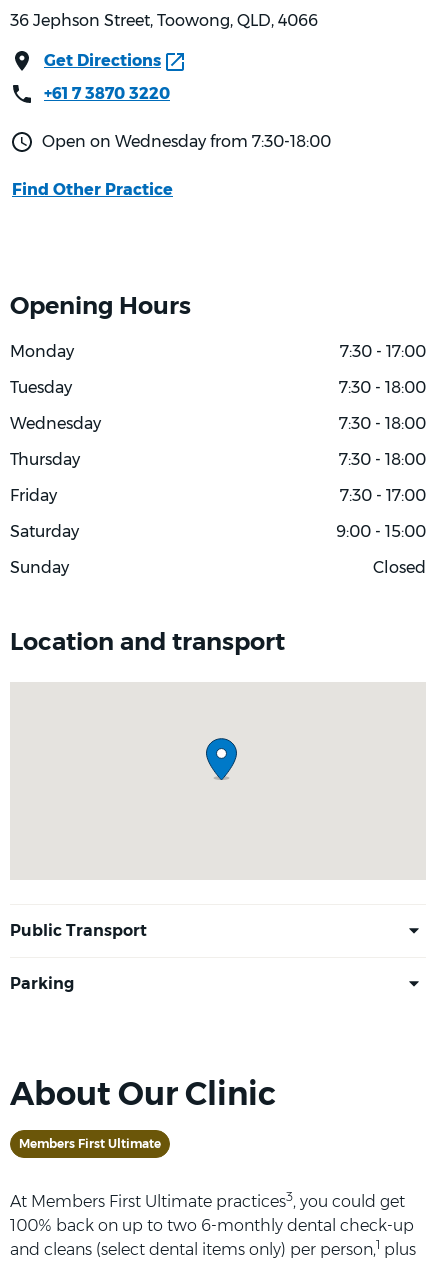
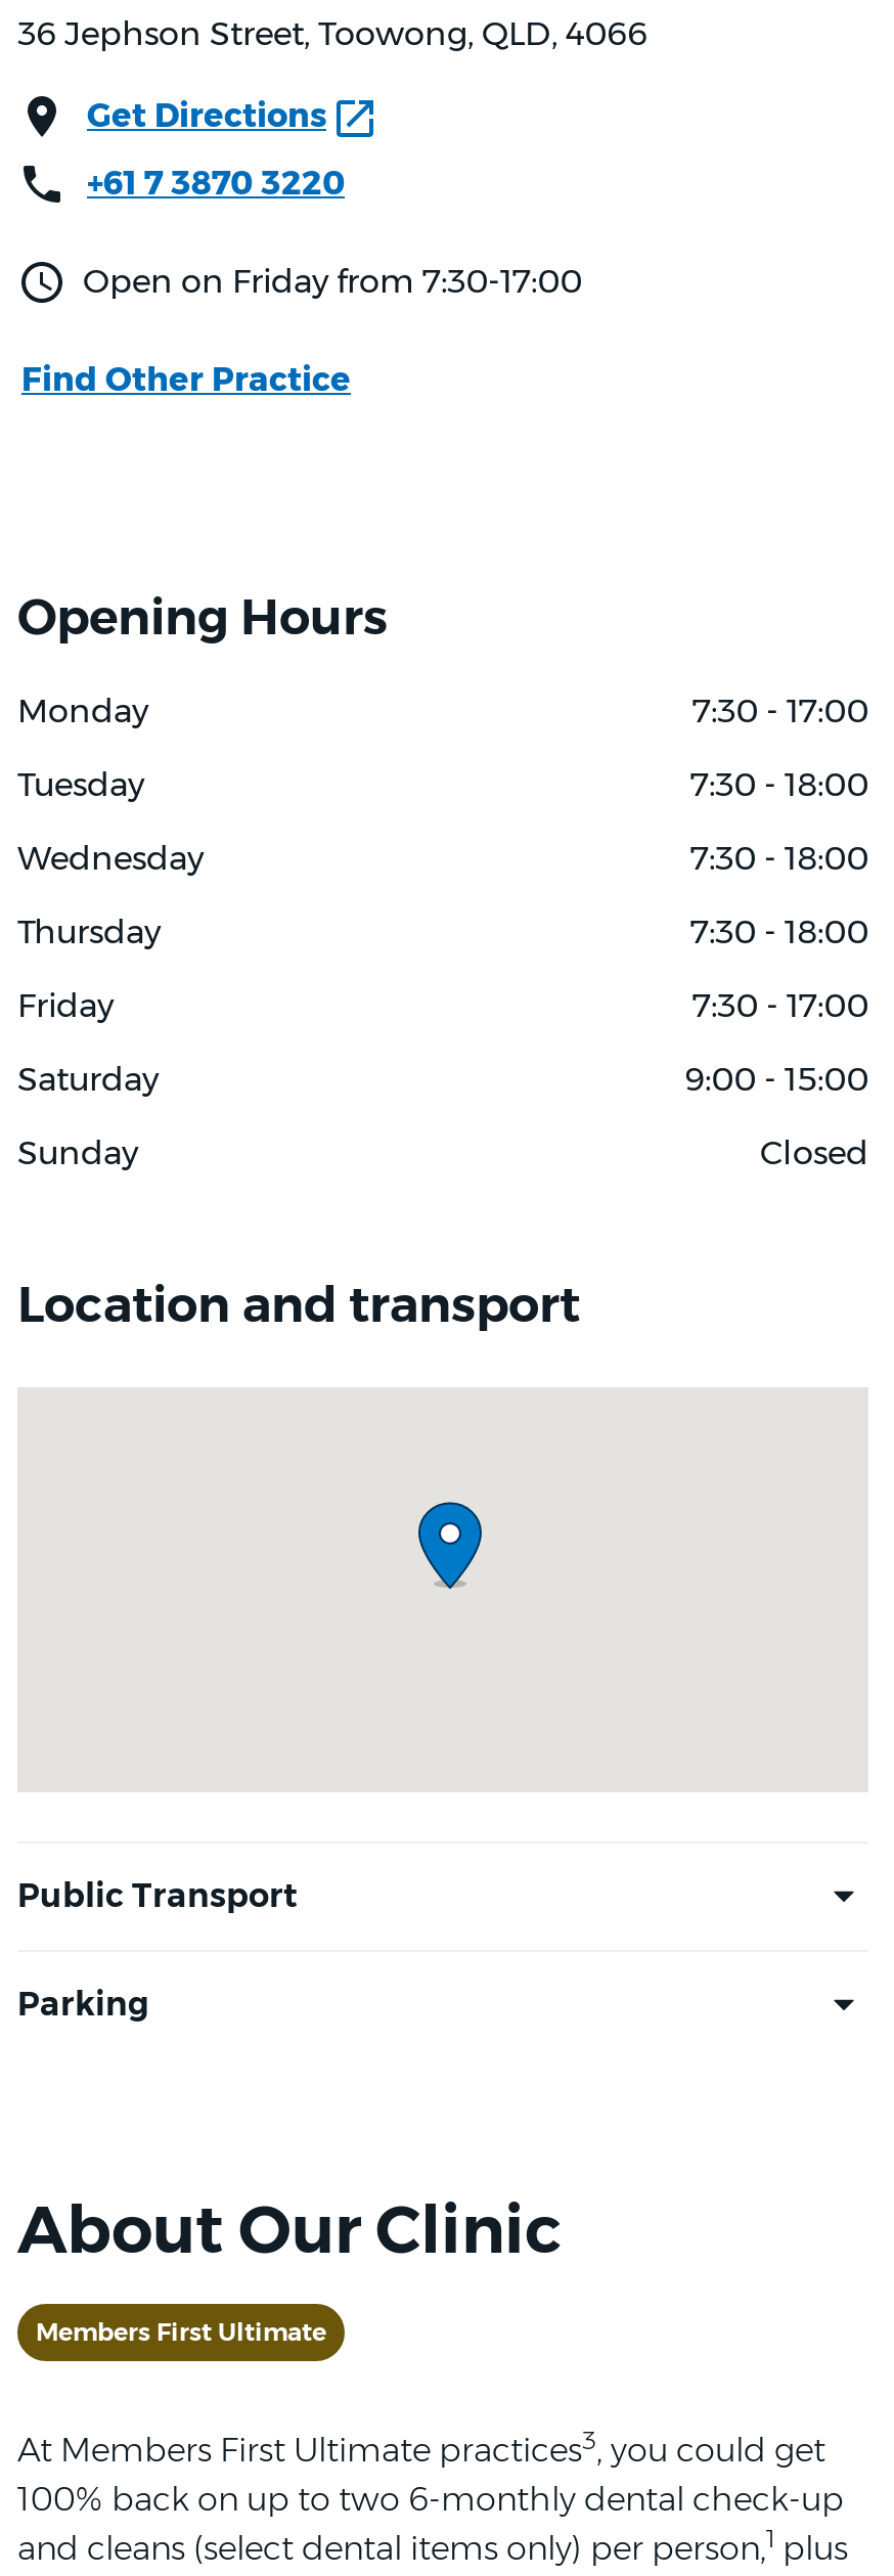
- Open on Wednesday from 7:30-18:00
+ Open on Friday from 7:30-17:00
